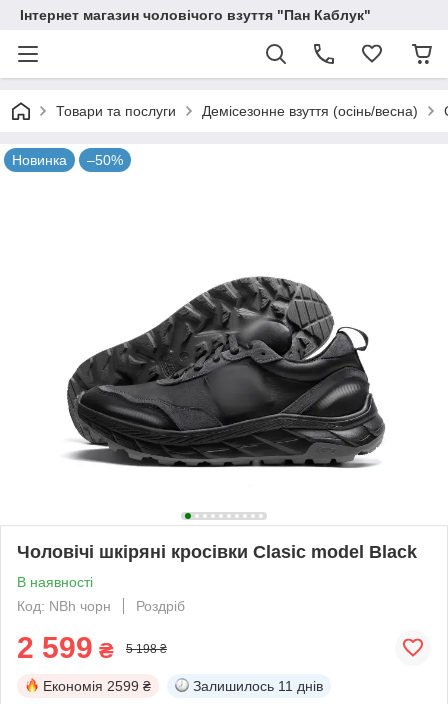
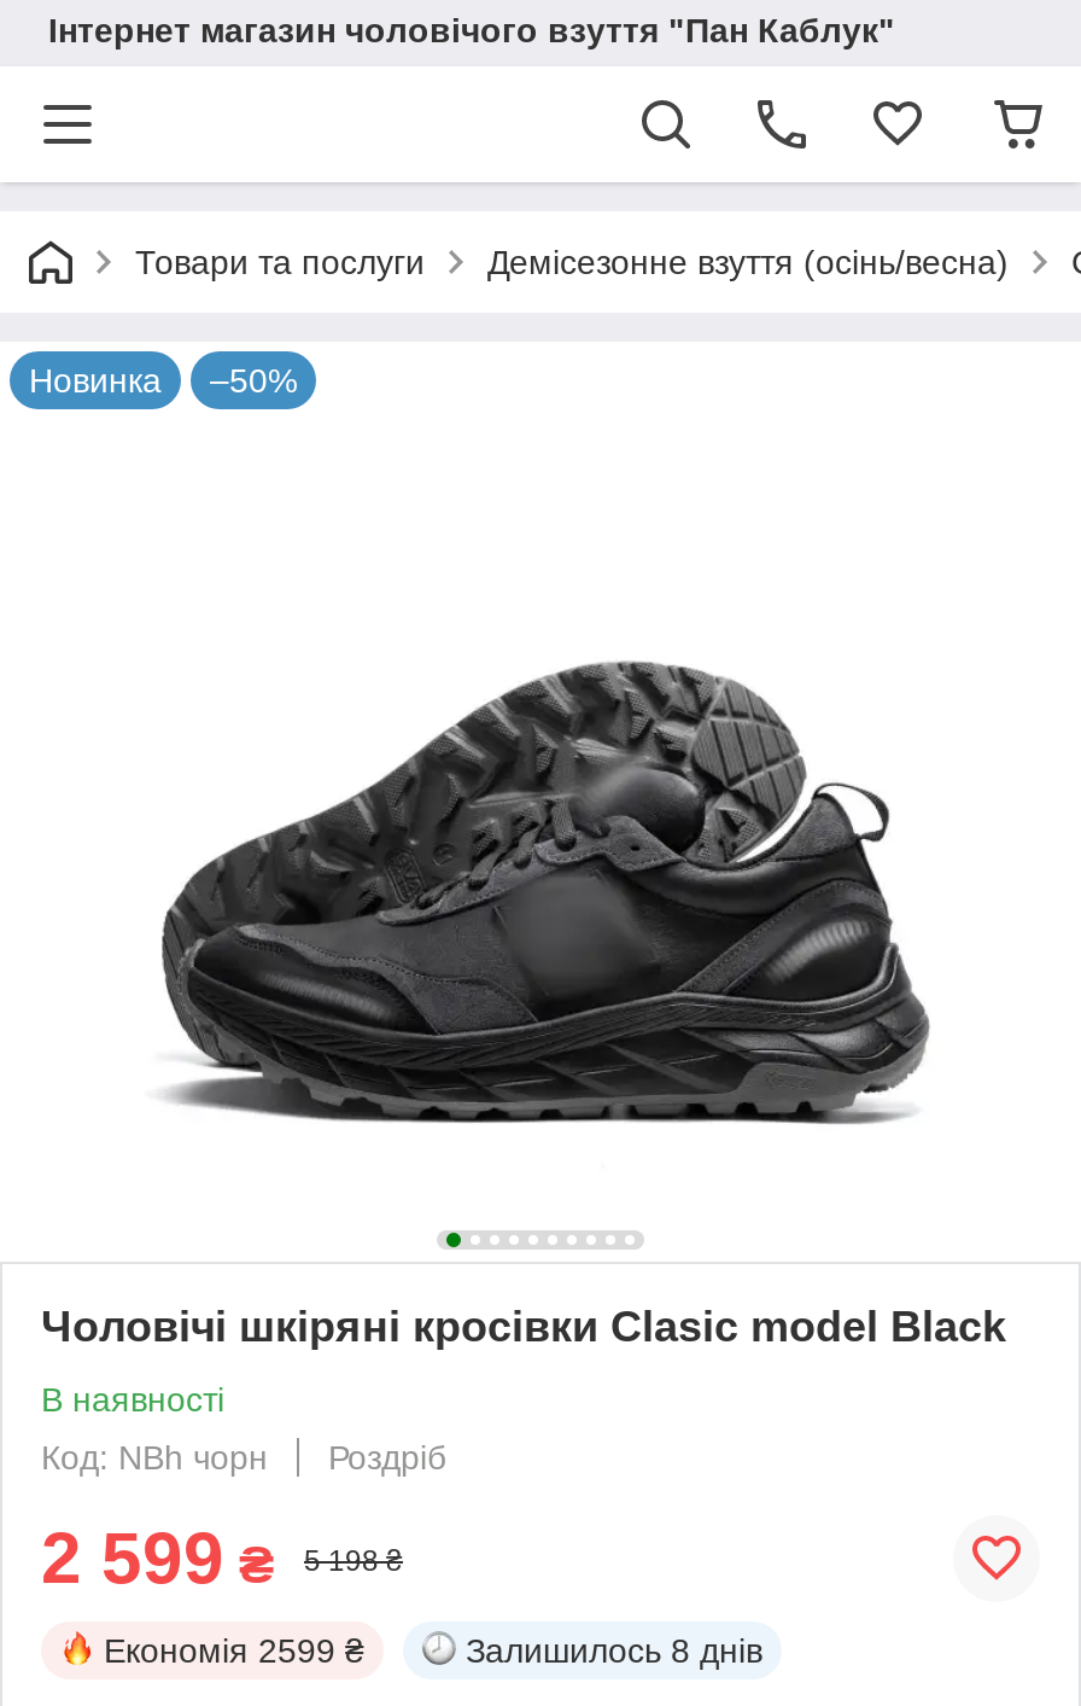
- Залишилось 11 днів
+ Залишилось 8 днів
